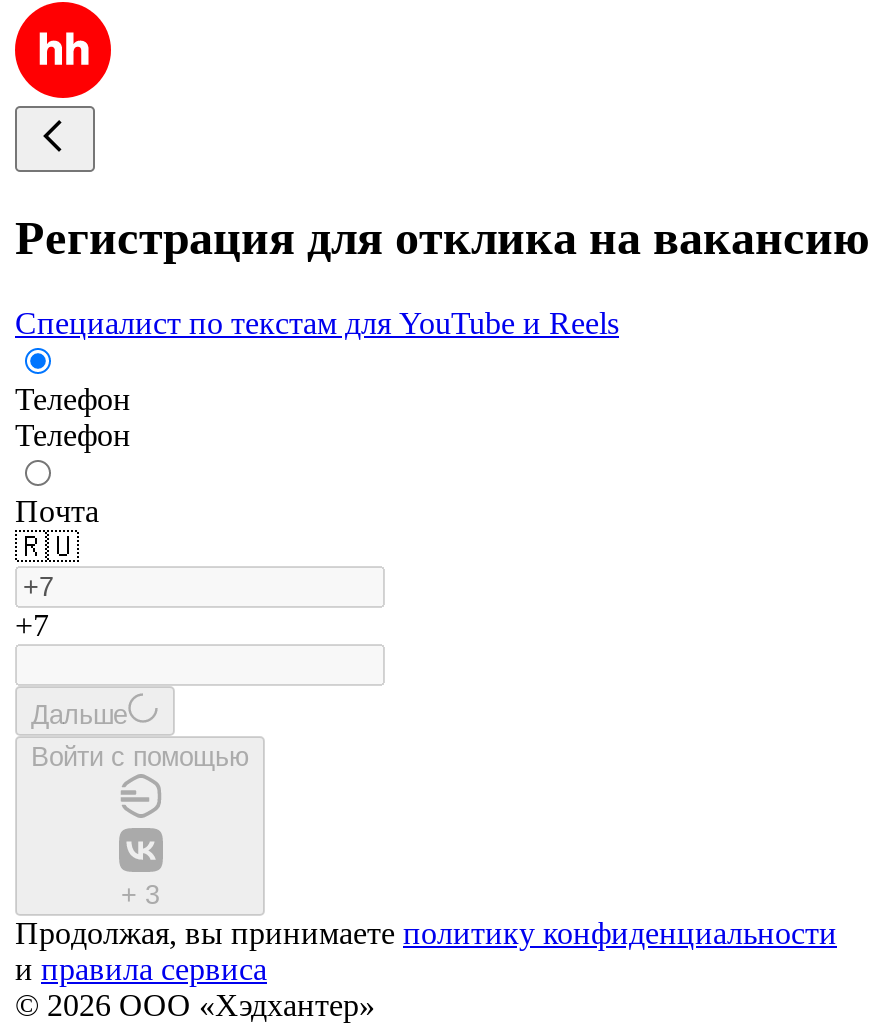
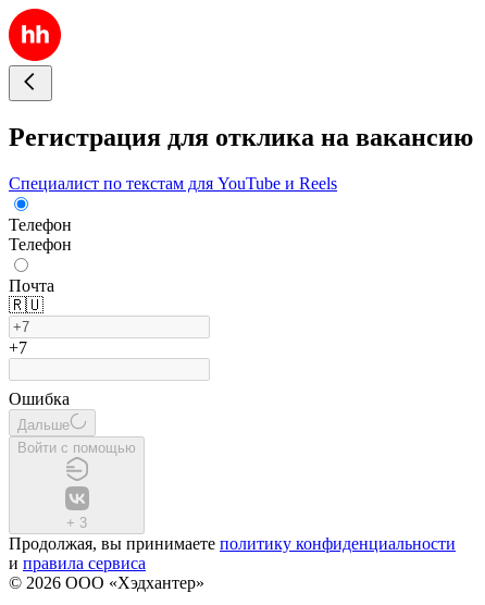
+ Ошибка
